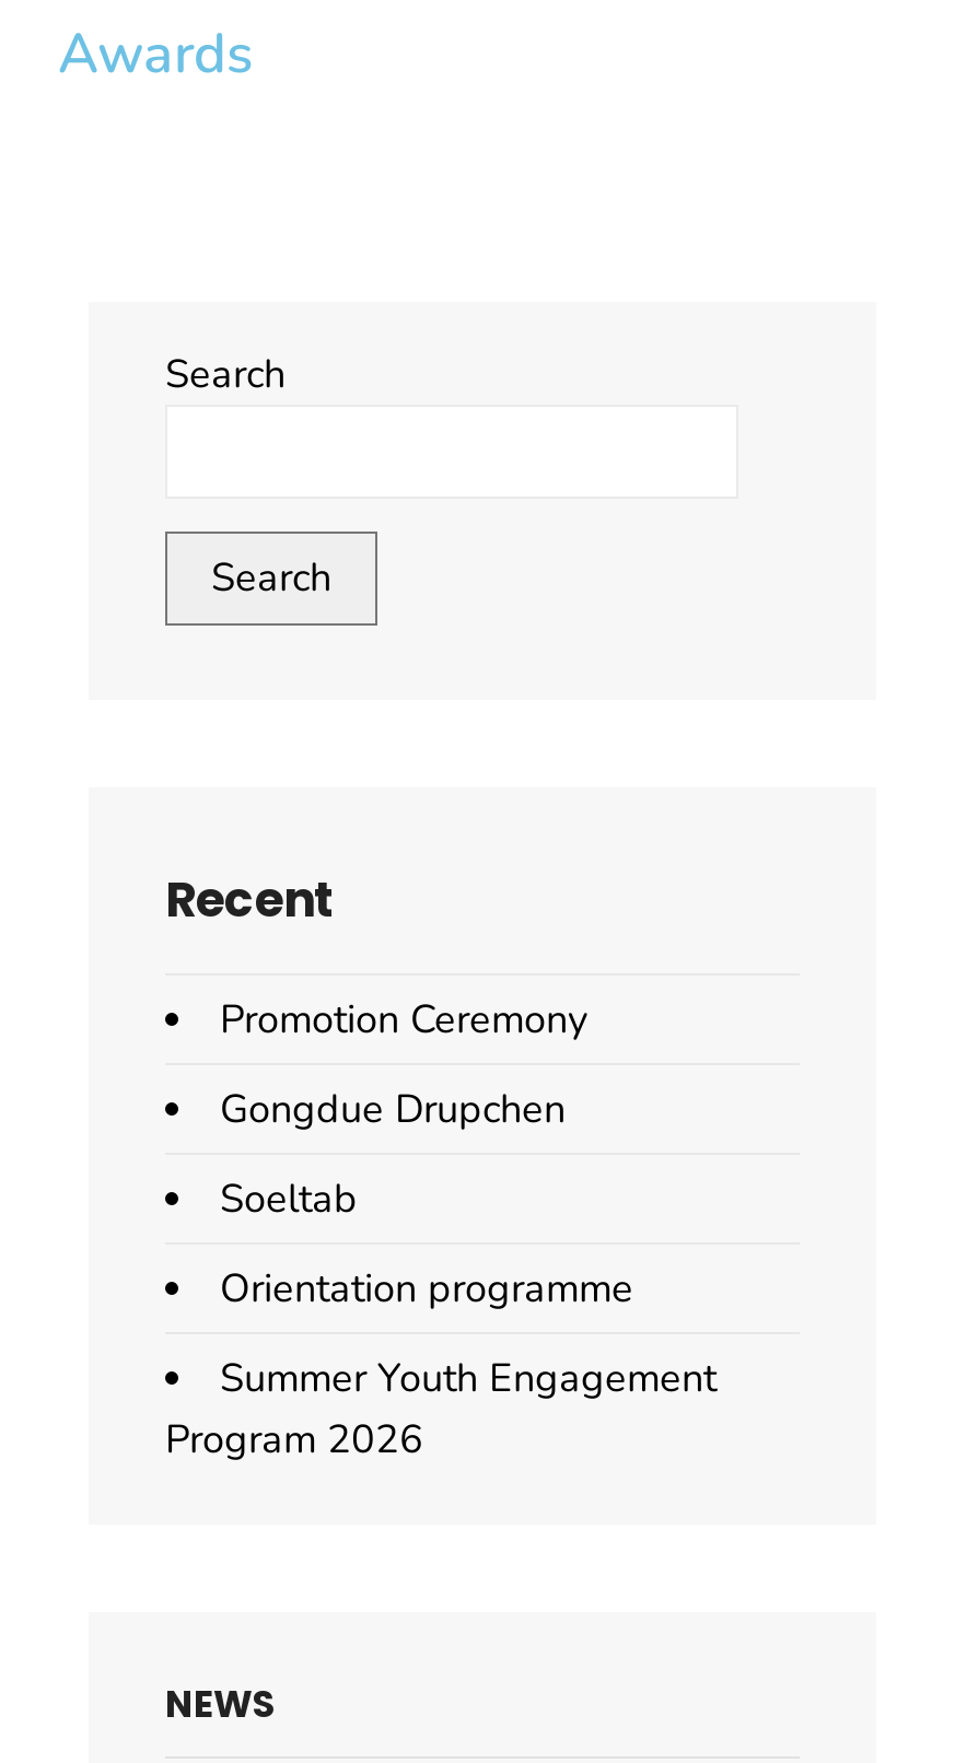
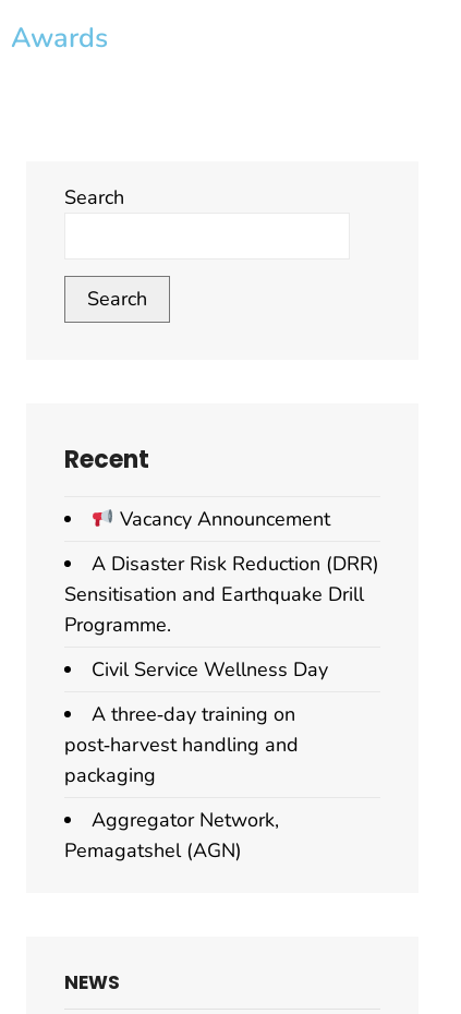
- Promotion Ceremony
+ Vacancy Announcement

- Gongdue Drupchen
+ A Disaster Risk Reduction (DRR)
+ Sensitisation and Earthquake Drill
+ Programme.

- Soeltab
+ Civil Service Wellness Day

- Orientation programme
+ A three‑day training on
+ post‑harvest handling and
+ packaging

- Summer Youth Engagement
- Program 2026
+ Aggregator Network,
+ Pemagatshel (AGN)
